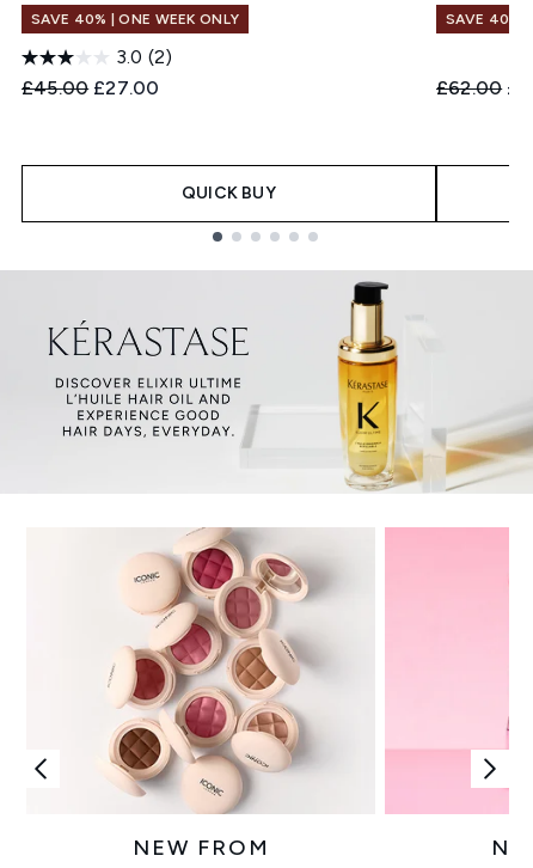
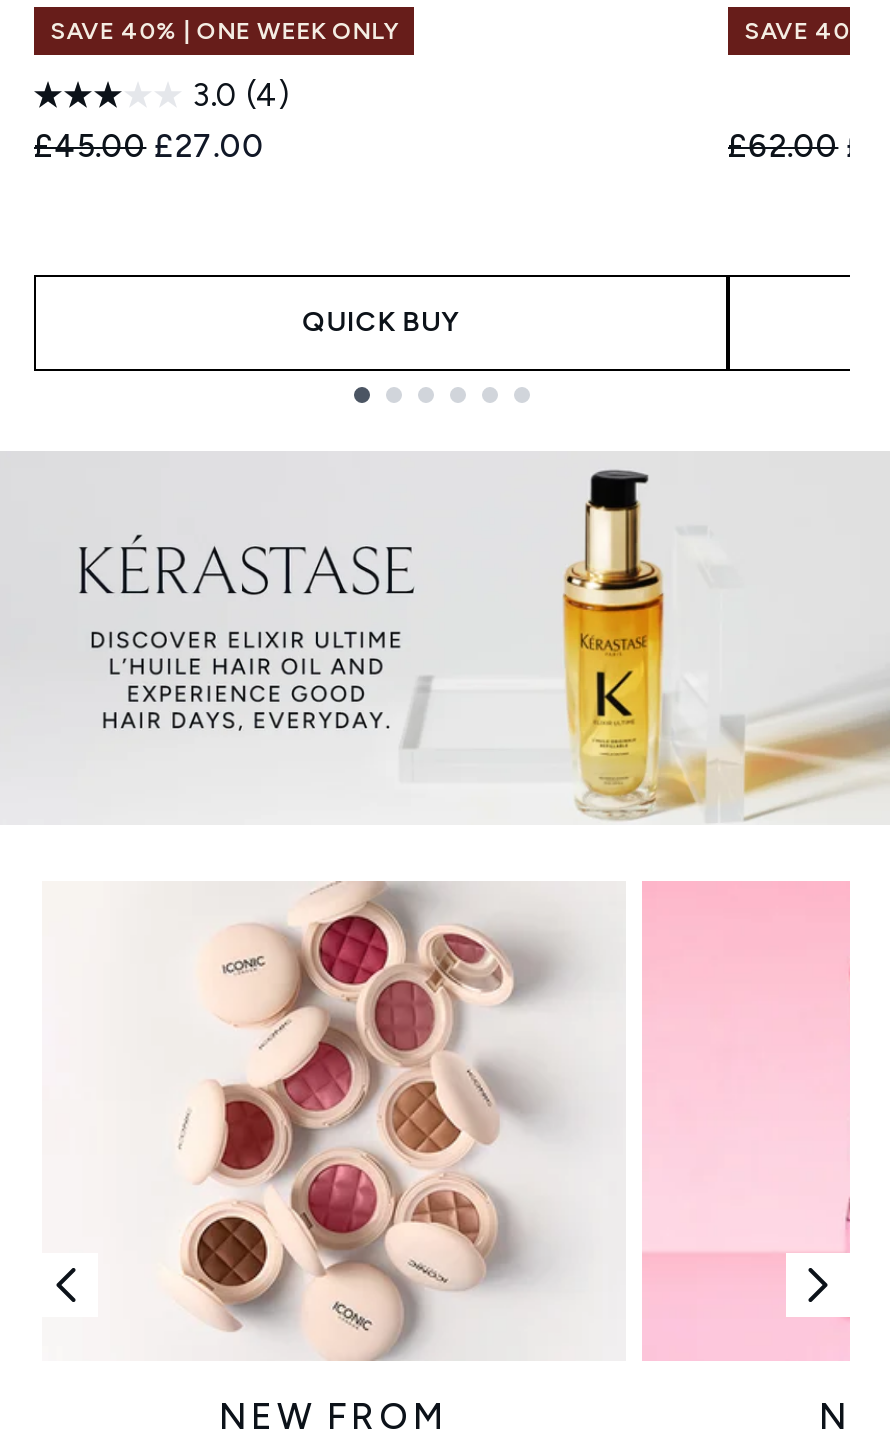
- 3.0 (2)
+ 3.0 (4)
